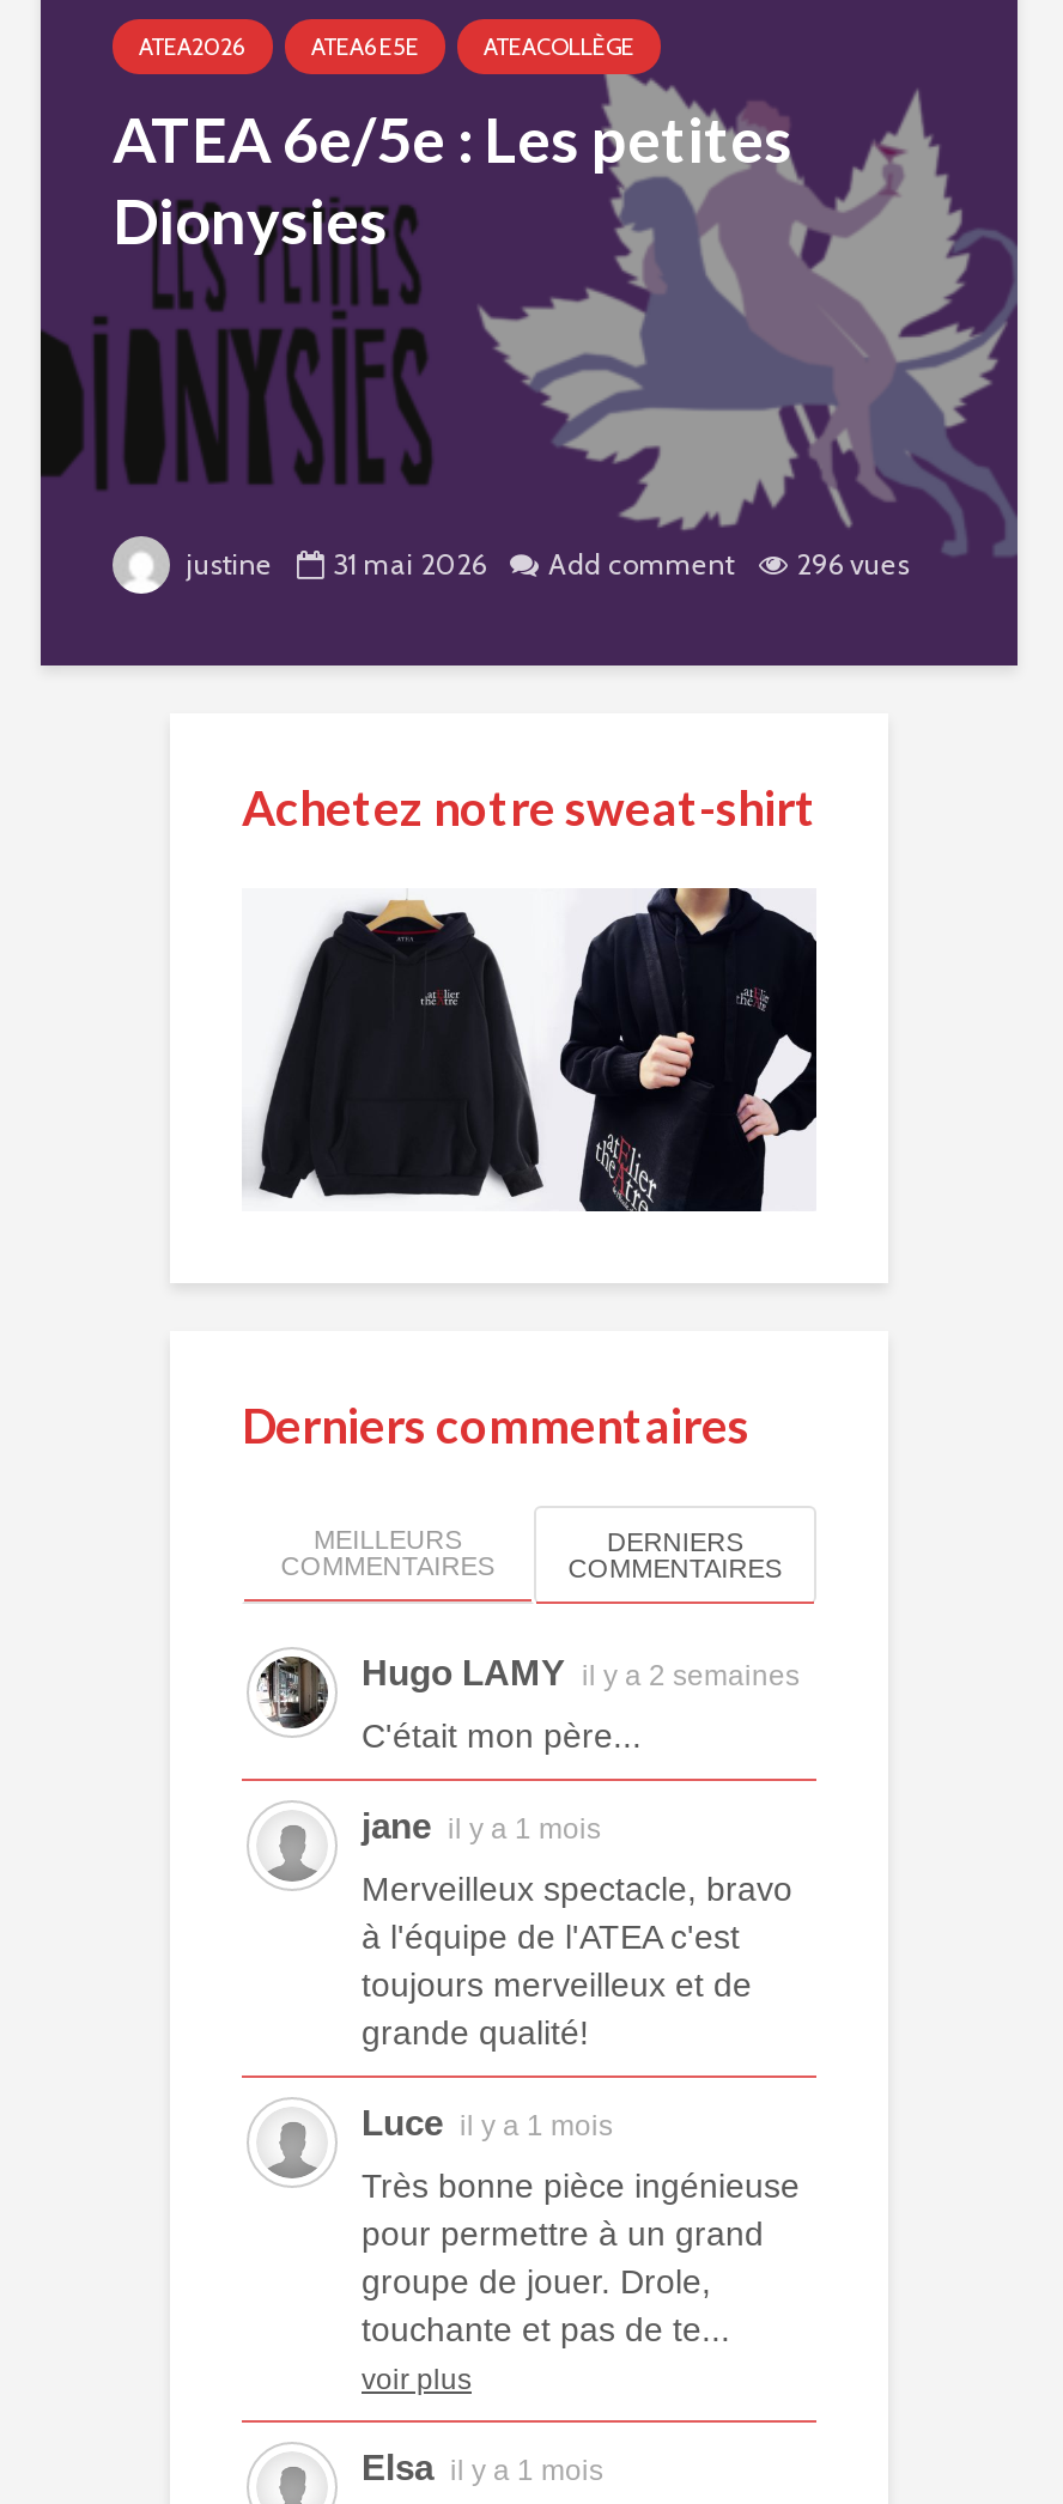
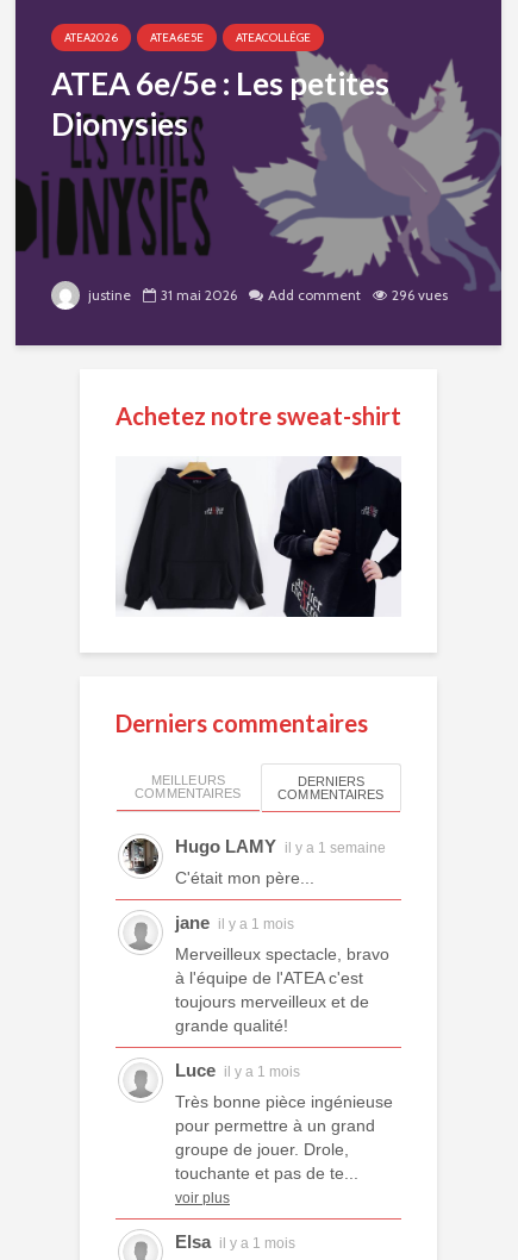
- Hugo LAMY il y a 2 semaines
+ Hugo LAMY il y a 1 semaine
